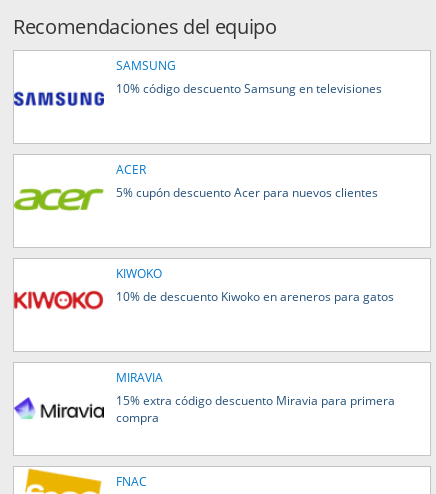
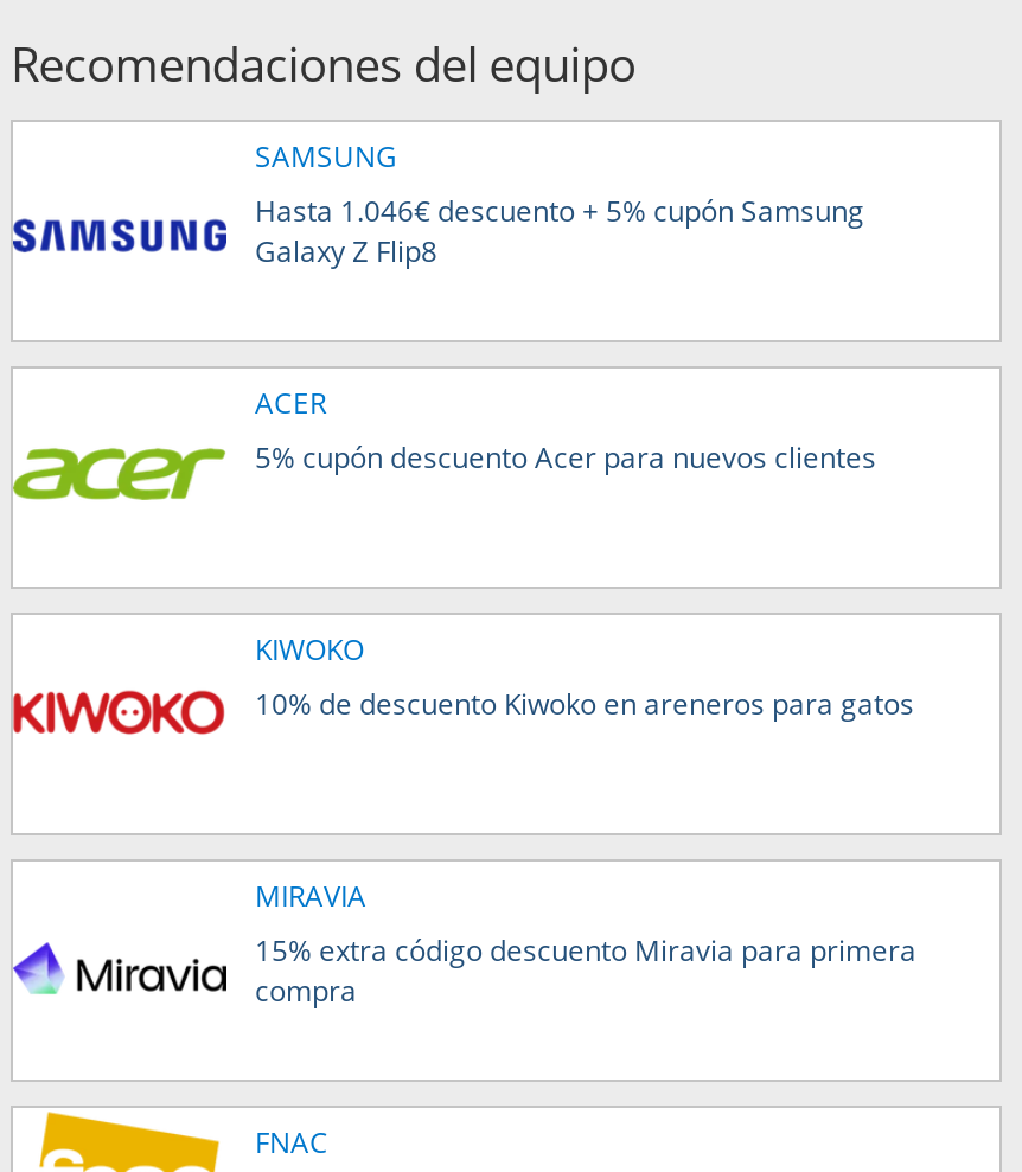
- 10% código descuento Samsung en televisiones
+ Hasta 1.046€ descuento + 5% cupón Samsung
+ Galaxy Z Flip8
